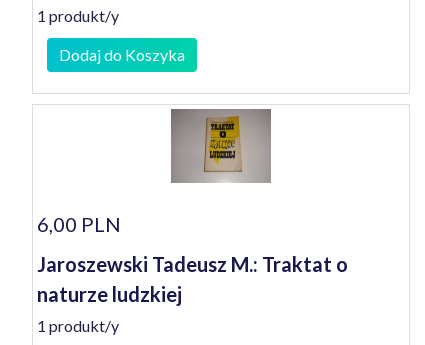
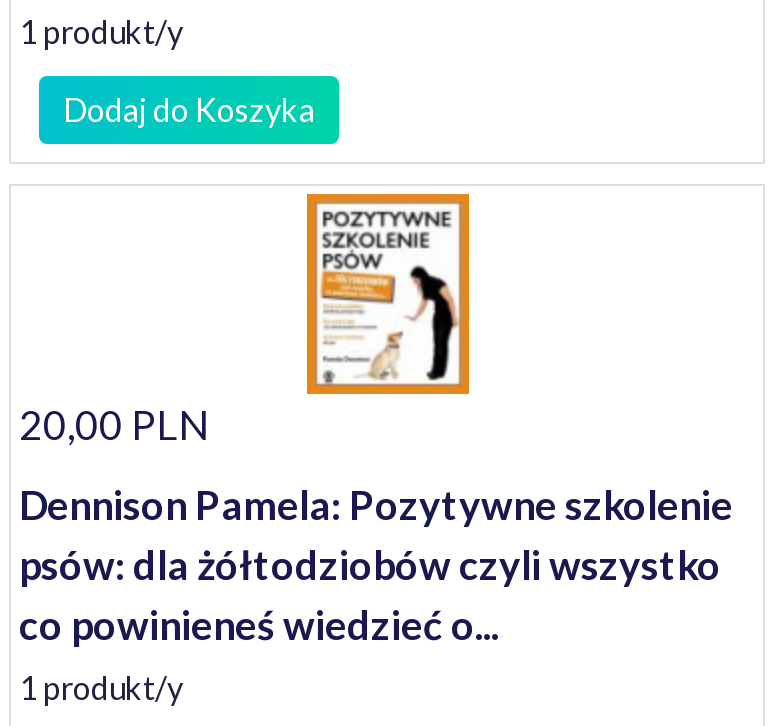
- [image]
+ [image]

- 6,00 PLN
+ 20,00 PLN

- Jaroszewski Tadeusz M.: Traktat o
- naturze ludzkiej
+ Dennison Pamela: Pozytywne szkolenie
+ psów: dla żółtodziobów czyli wszystko
+ co powinieneś wiedzieć o...
